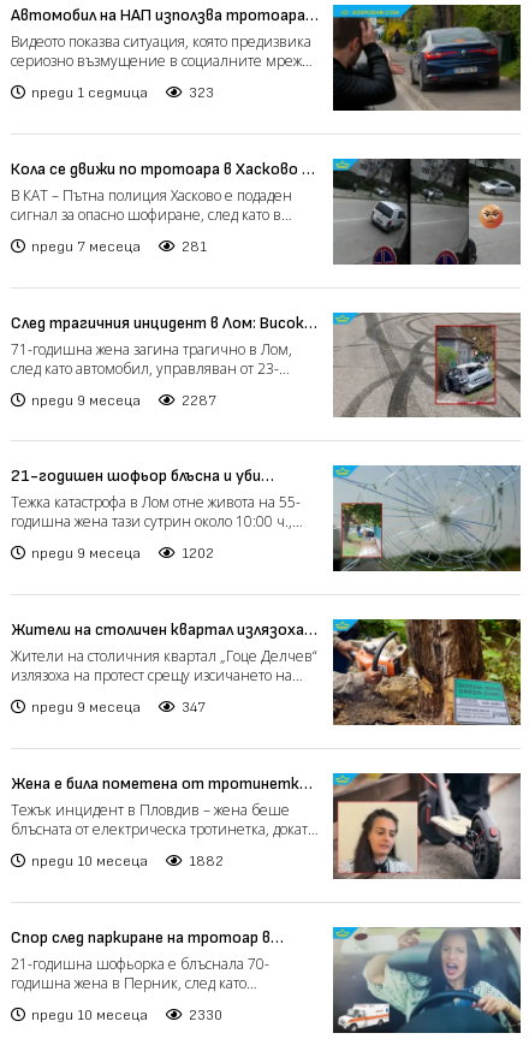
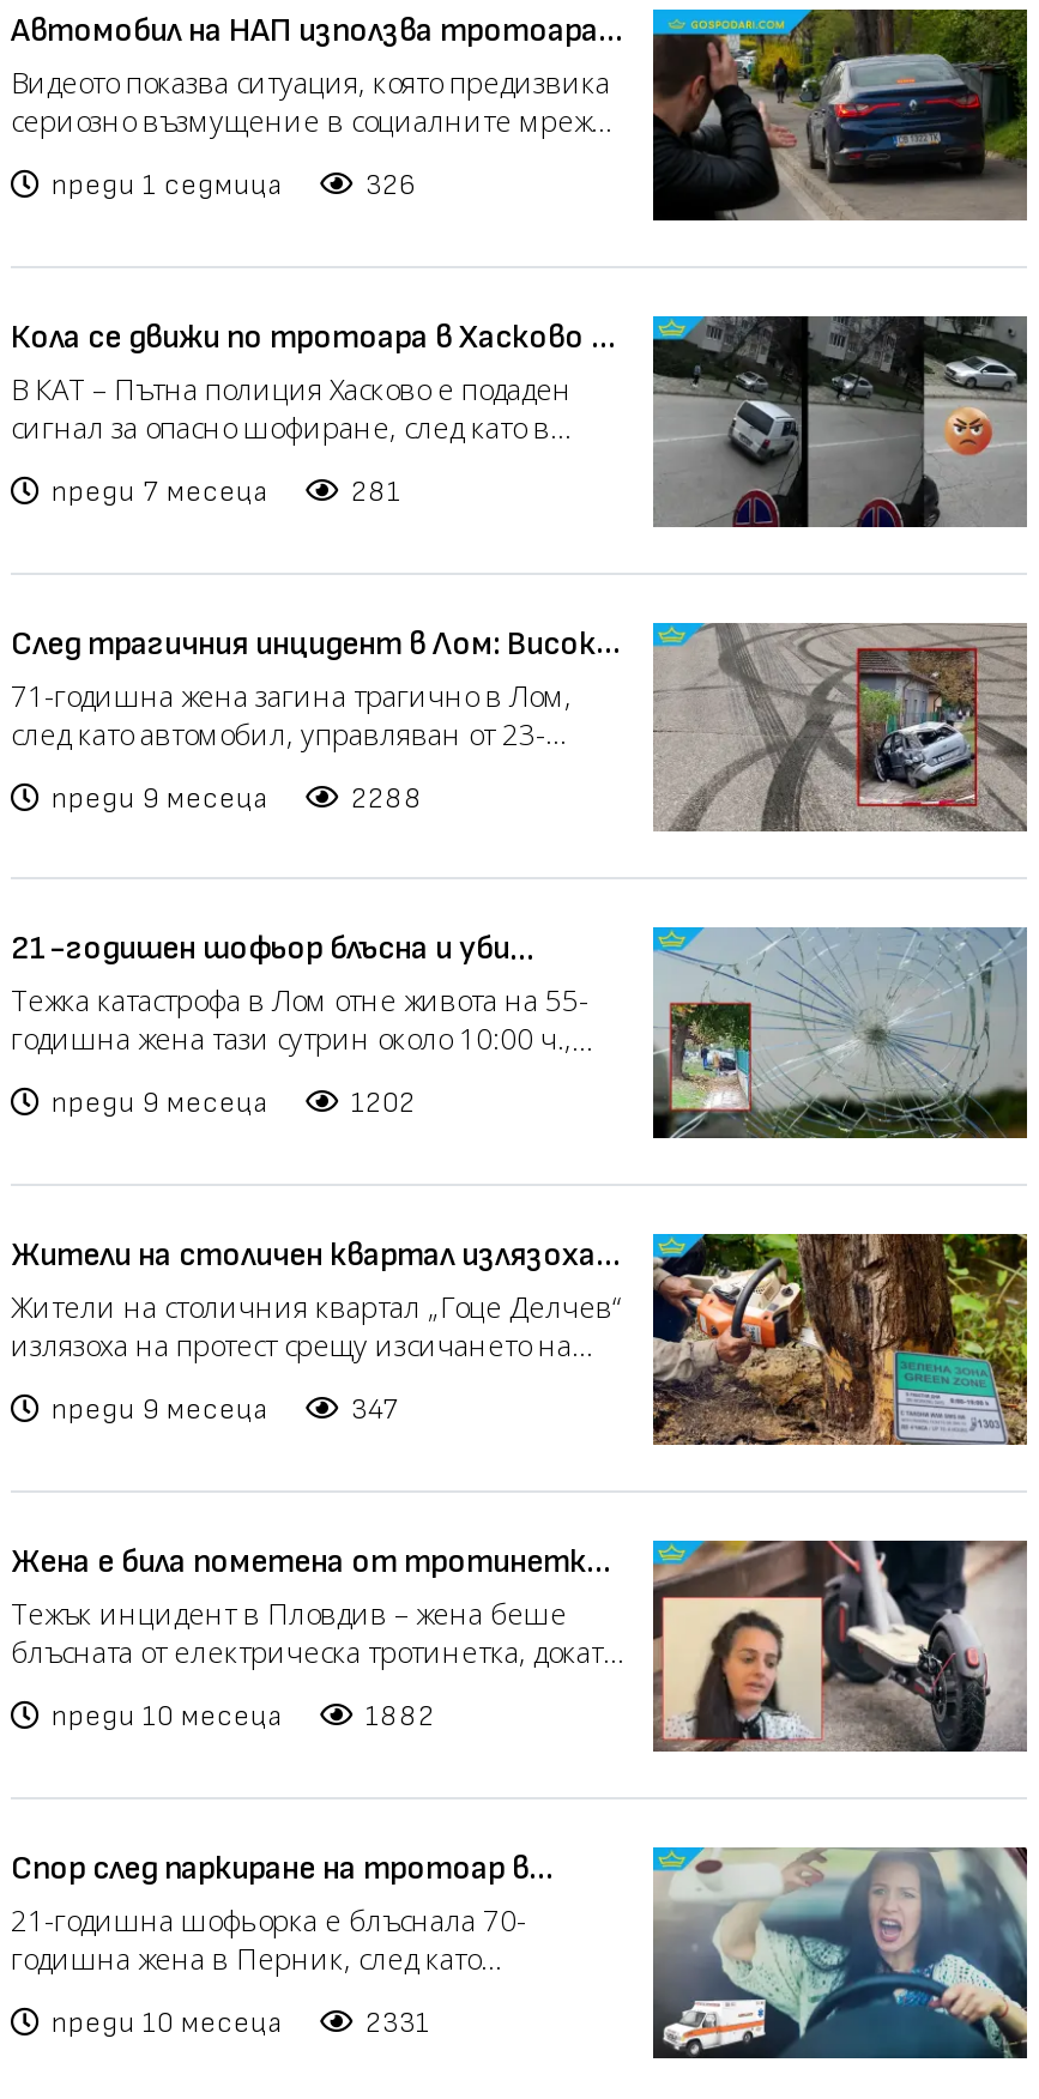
- 323
+ 326

- 2287
+ 2288

- 2330
+ 2331
